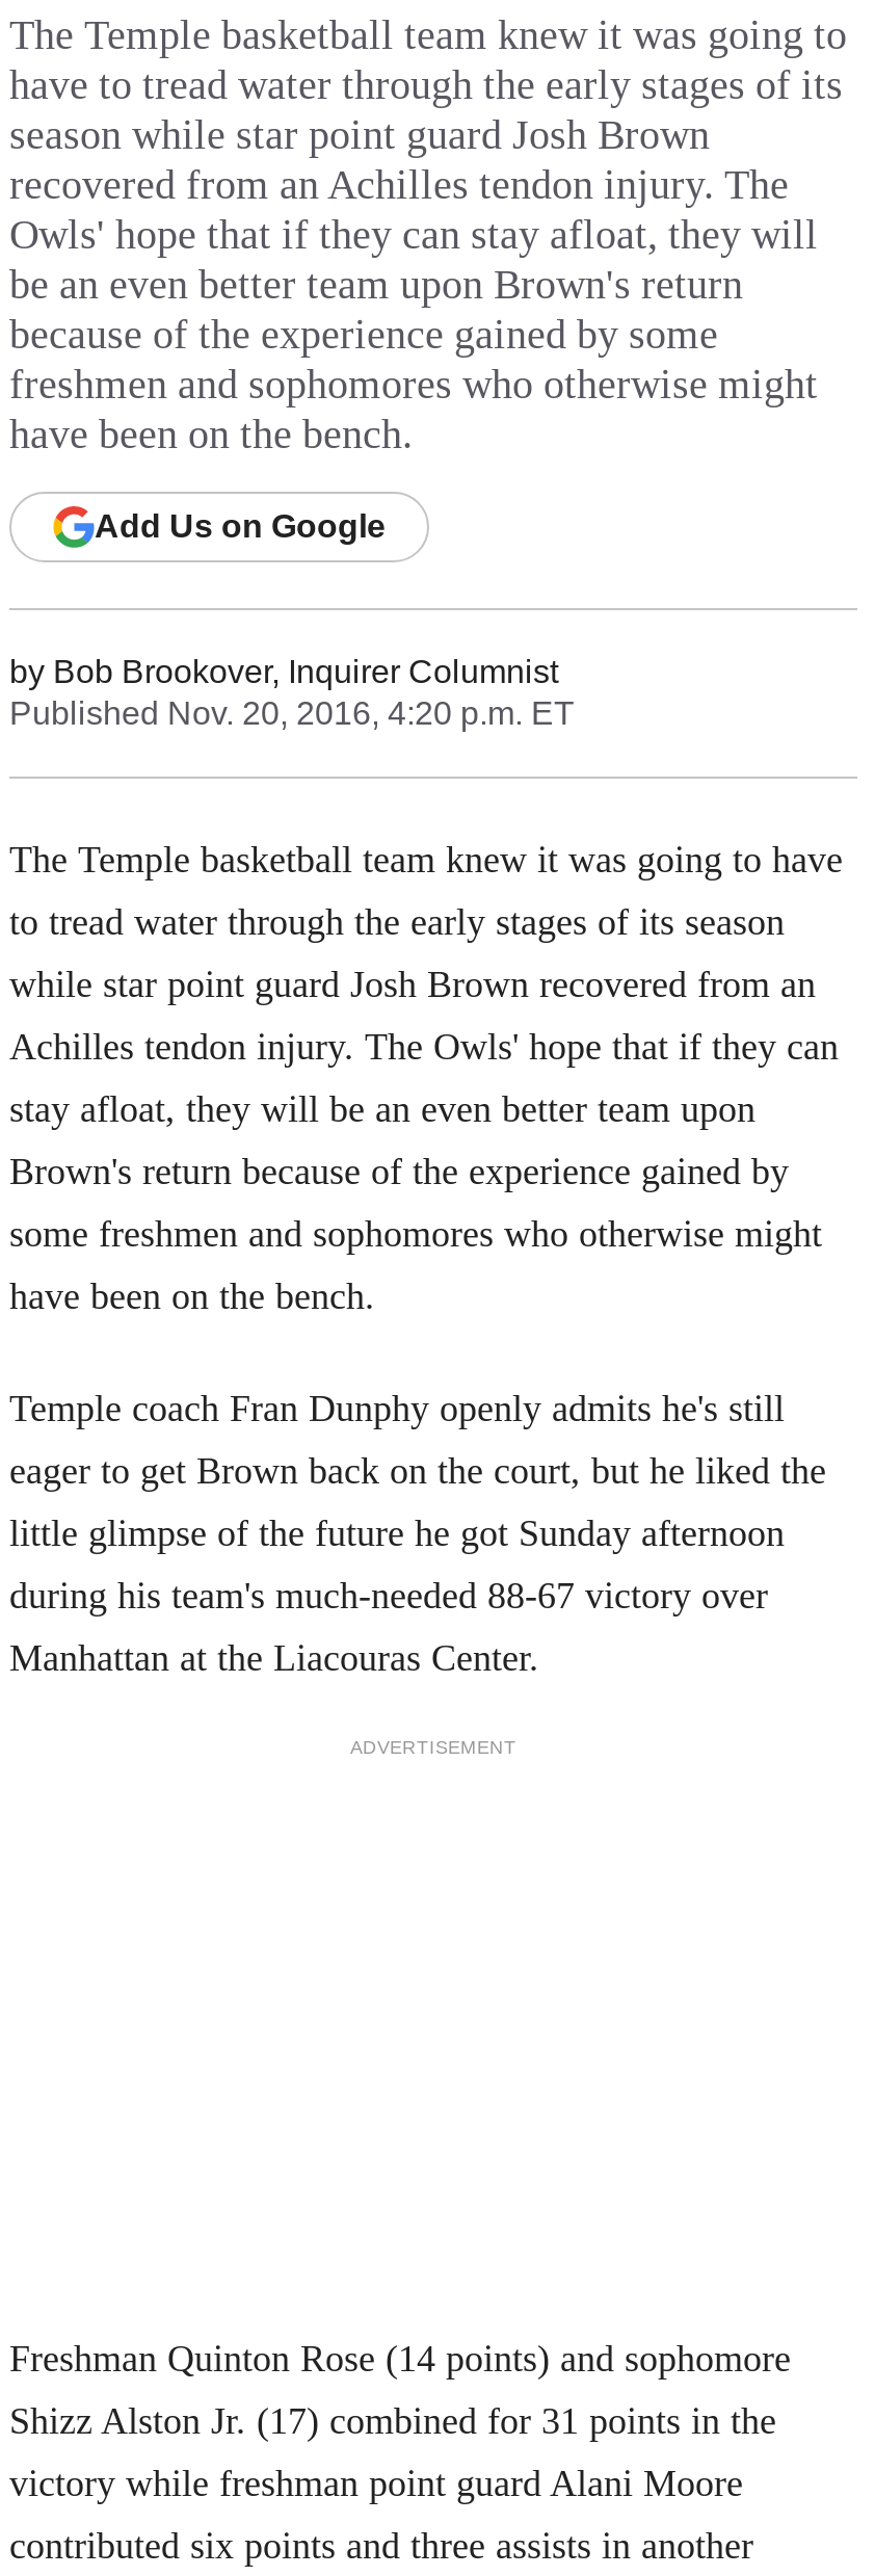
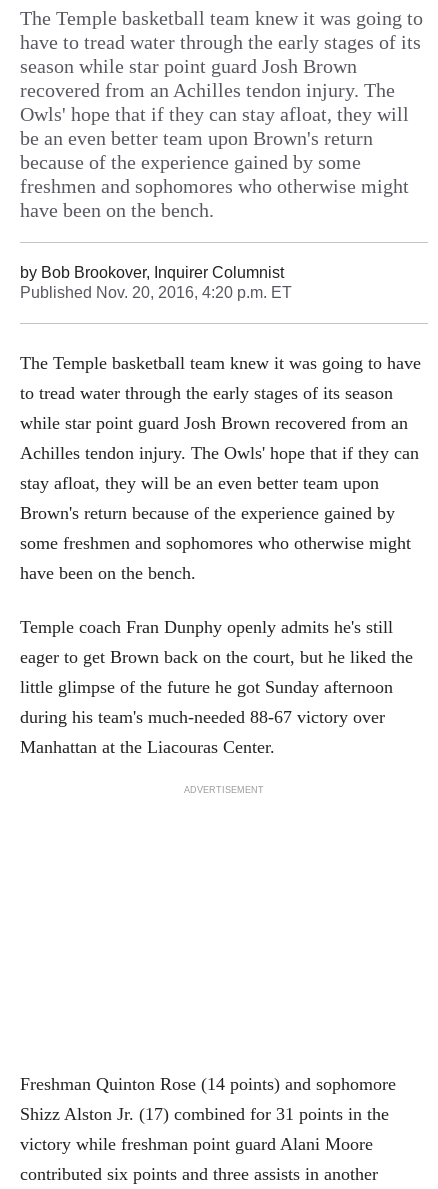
- Add Us on Google
